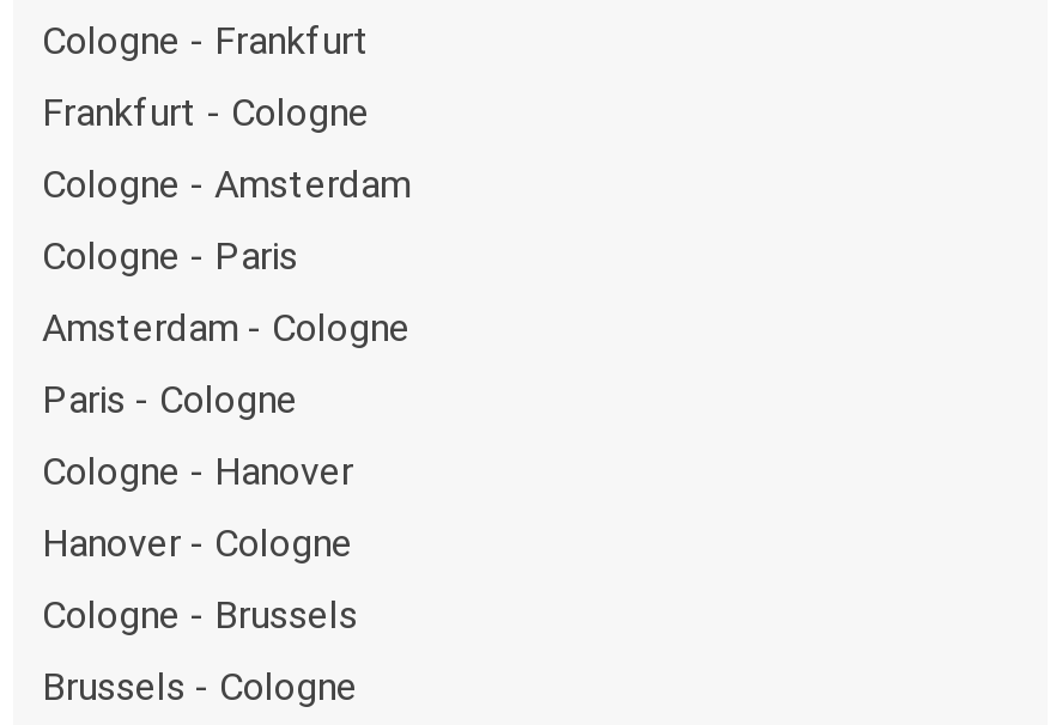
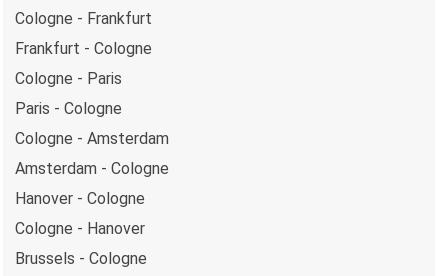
moved down: Cologne - Amsterdam

moved down: Amsterdam - Cologne

moved up: Paris - Cologne

moved down: Cologne - Hanover

- Cologne - Brussels
